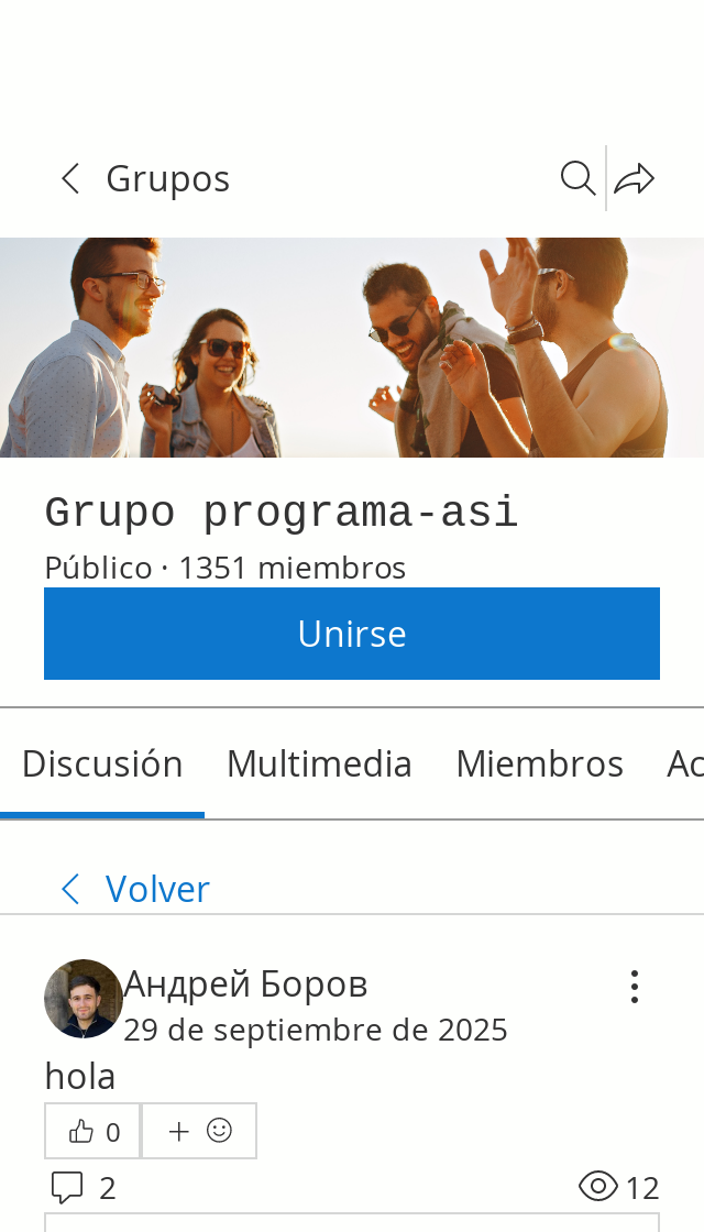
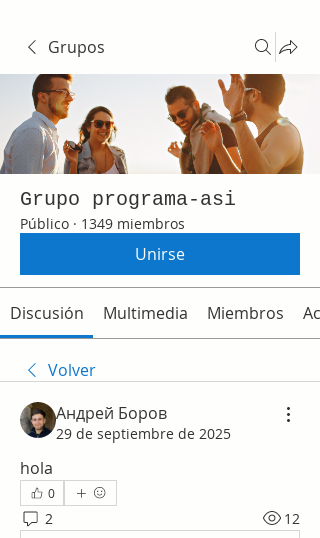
- Público · 1351 miembros
+ Público · 1349 miembros
